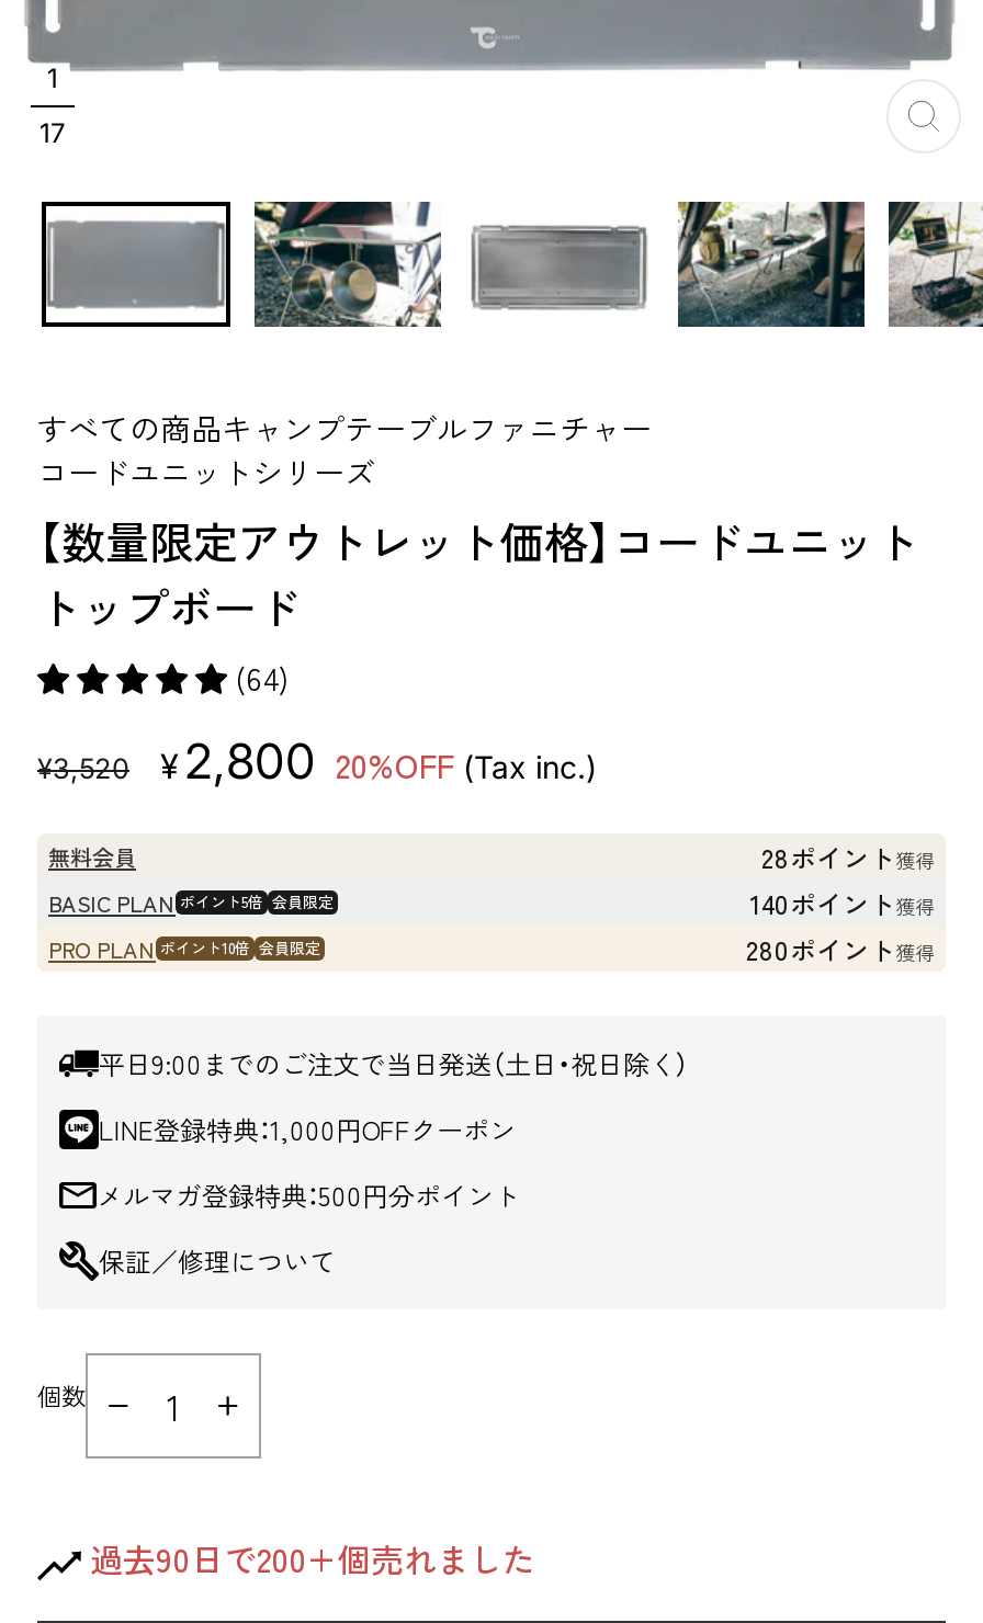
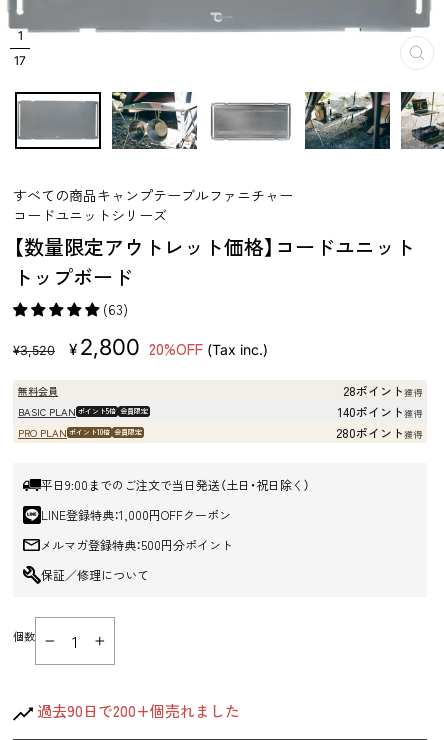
- (64)
+ (63)
